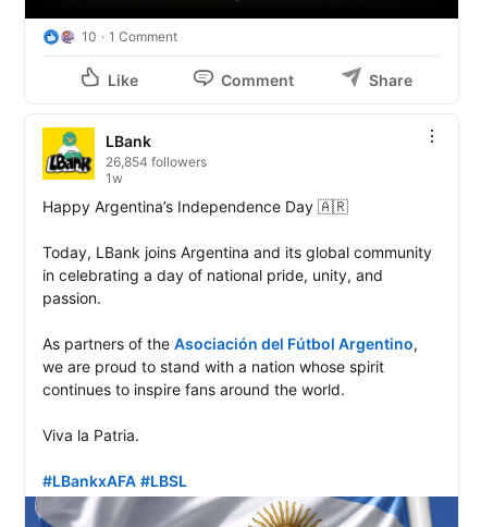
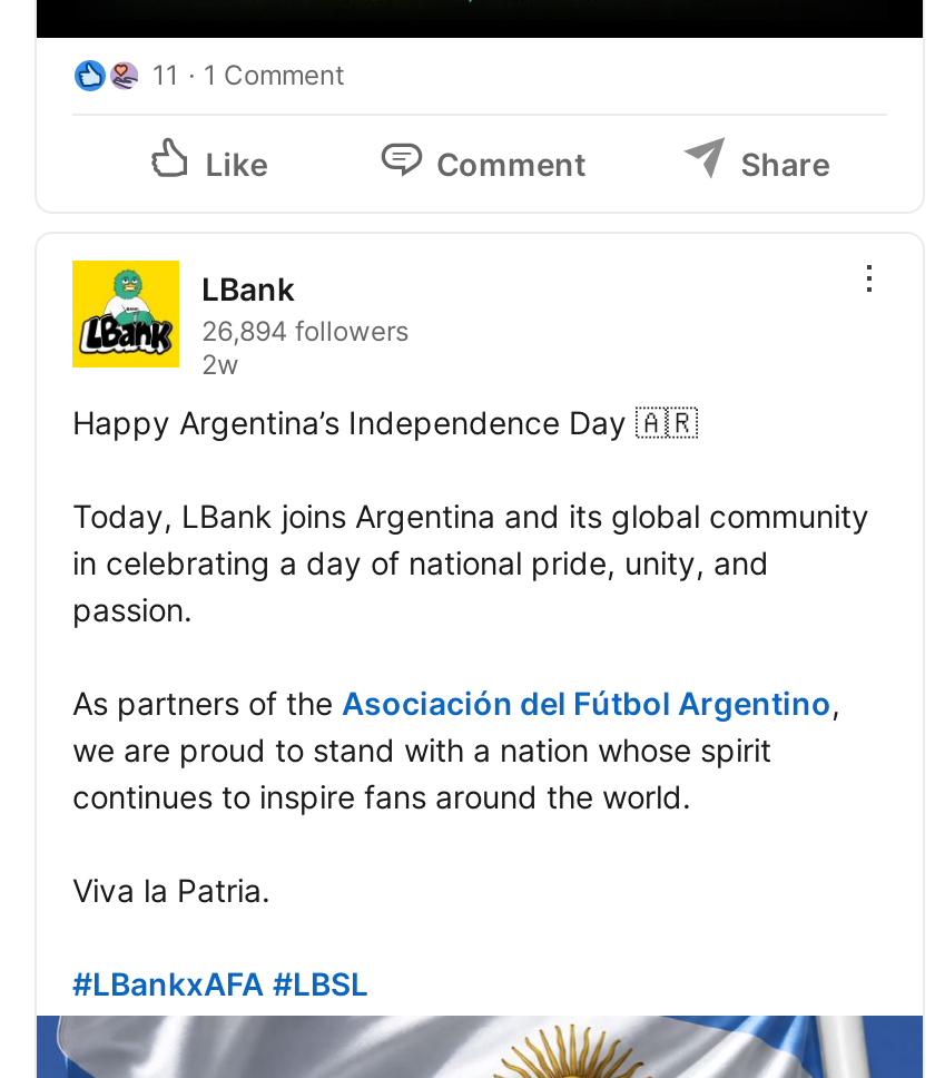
- 10 1 Comment
+ 11 1 Comment

- 26,854 followers
- 1w
+ 26,894 followers
+ 2w
